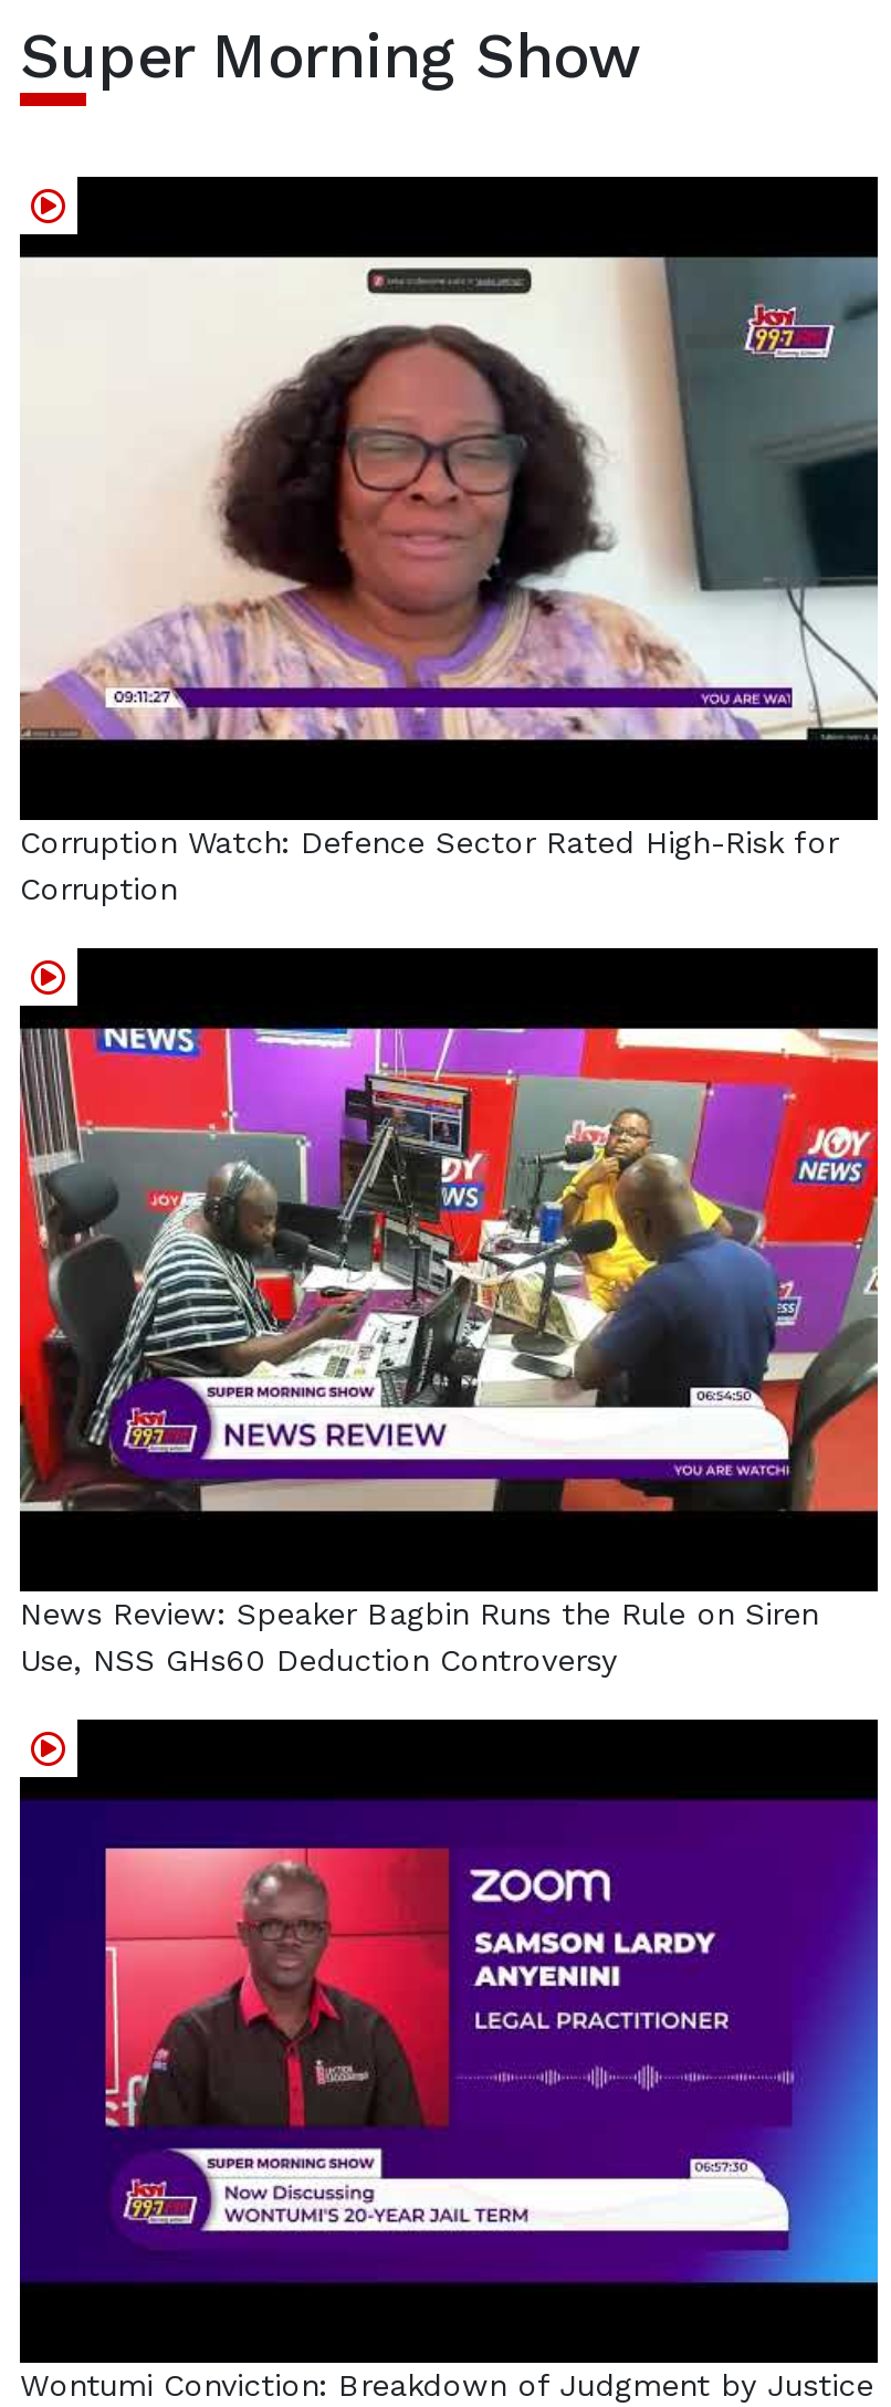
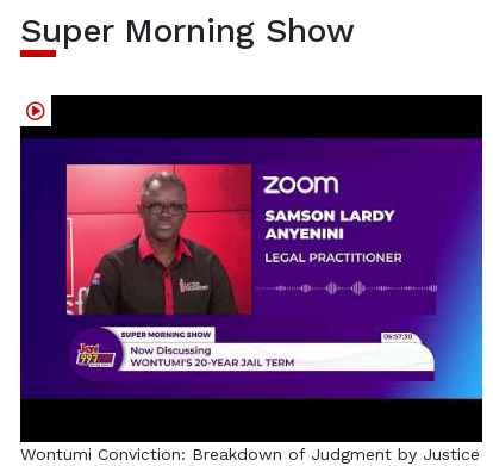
- [image]
- Corruption Watch: Defence Sector Rated High-Risk for
- Corruption

- [image]
- News Review: Speaker Bagbin Runs the Rule on Siren
- Use, NSS GHs60 Deduction Controversy
